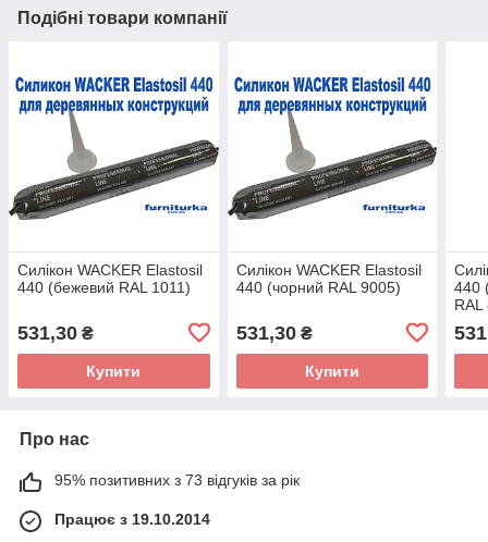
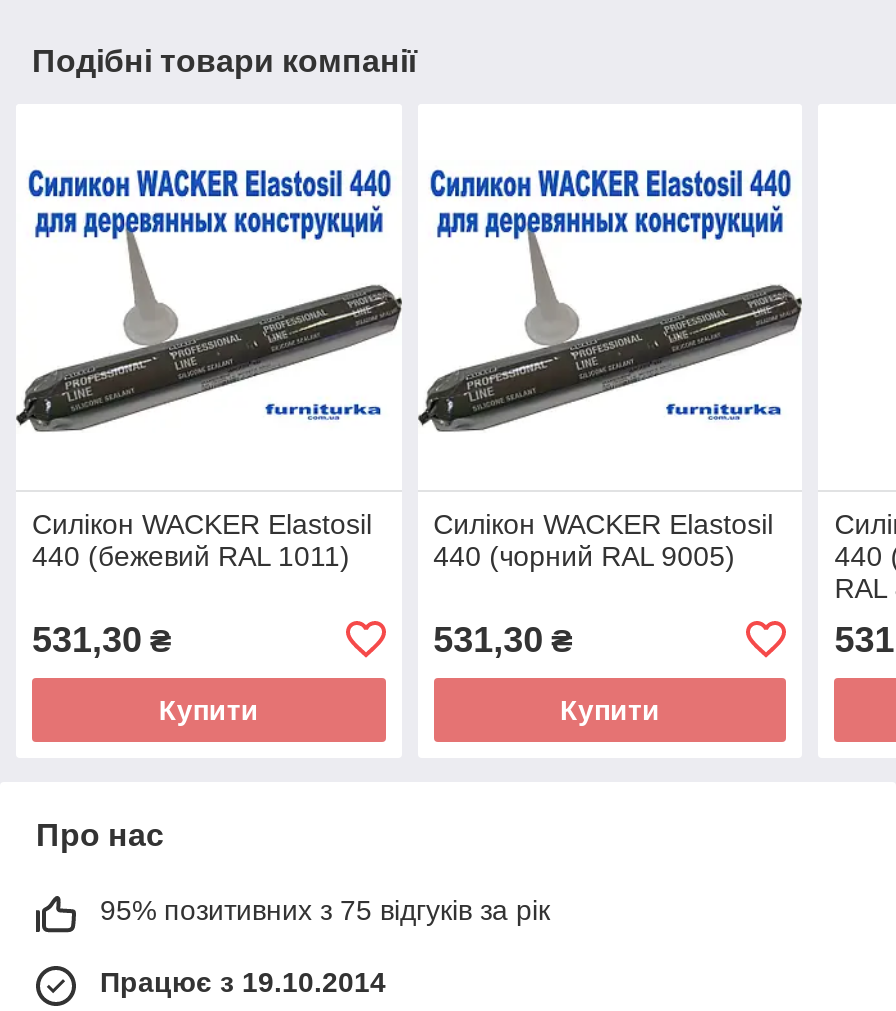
- 95% позитивних з 73 відгуків за рік
+ 95% позитивних з 75 відгуків за рік
